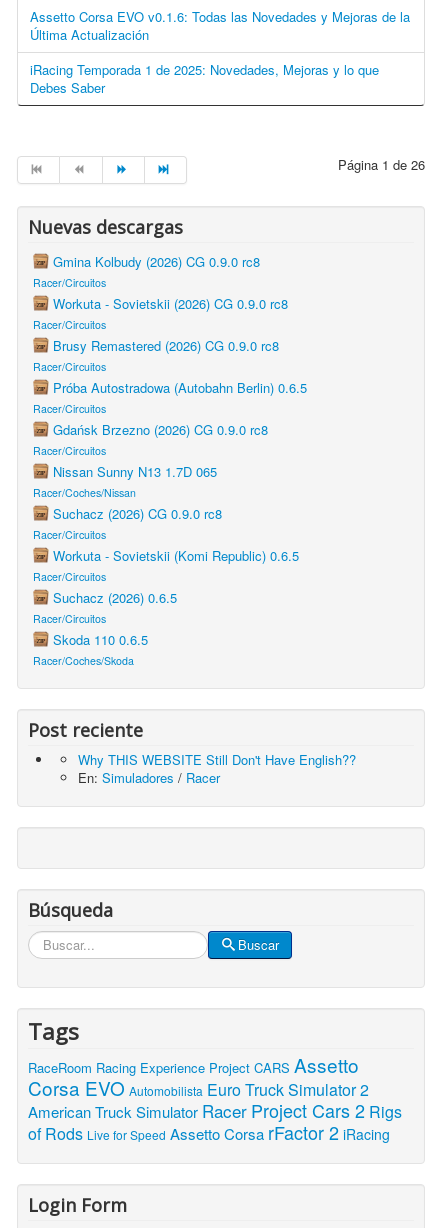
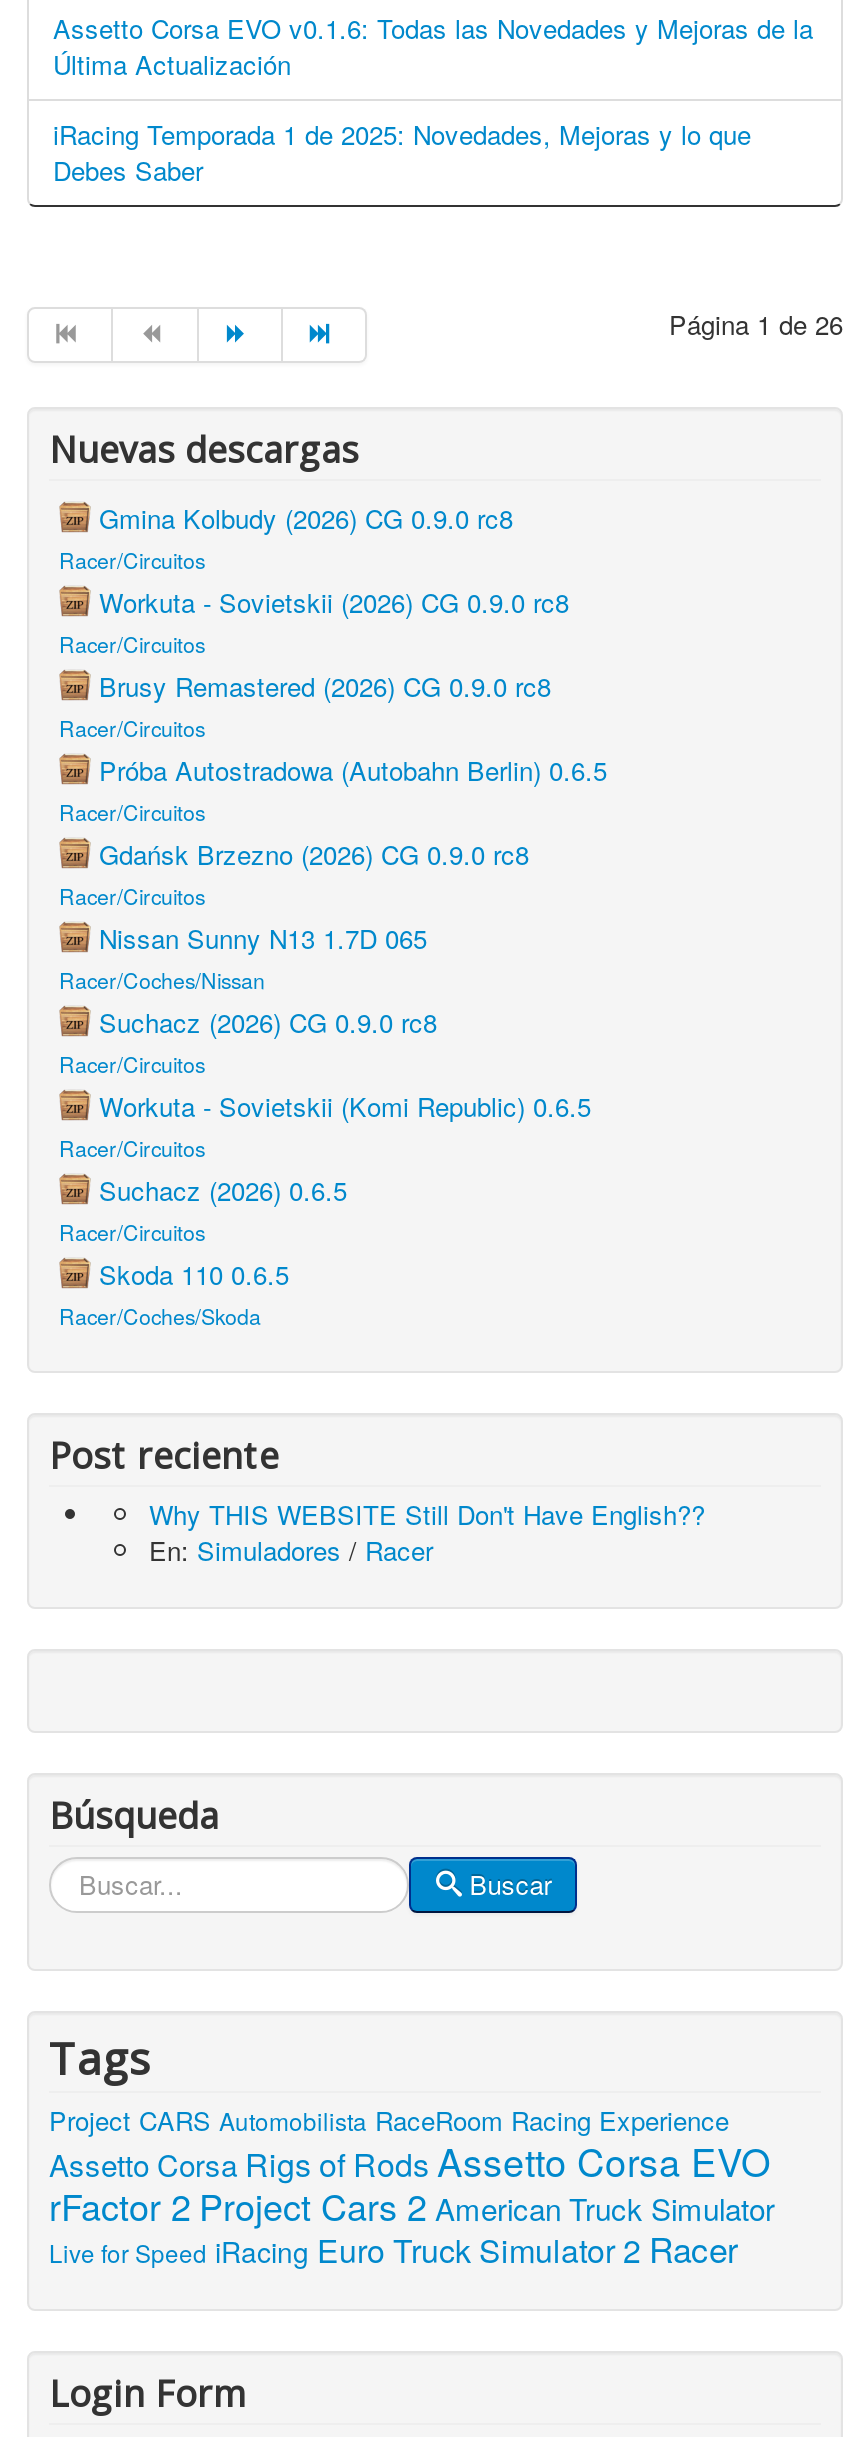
- RaceRoom Racing Experience Project CARS Assetto
- Corsa EVO Automobilista Euro Truck Simulator 2
- American Truck Simulator Racer Project Cars 2 Rigs
- of Rods Live for Speed Assetto Corsa rFactor 2 iRacing
+ Project CARS Automobilista RaceRoom Racing Experience
+ Assetto Corsa Rigs of Rods Assetto Corsa EVO
+ rFactor 2 Project Cars 2 American Truck Simulator
+ Live for Speed iRacing Euro Truck Simulator 2 Racer
